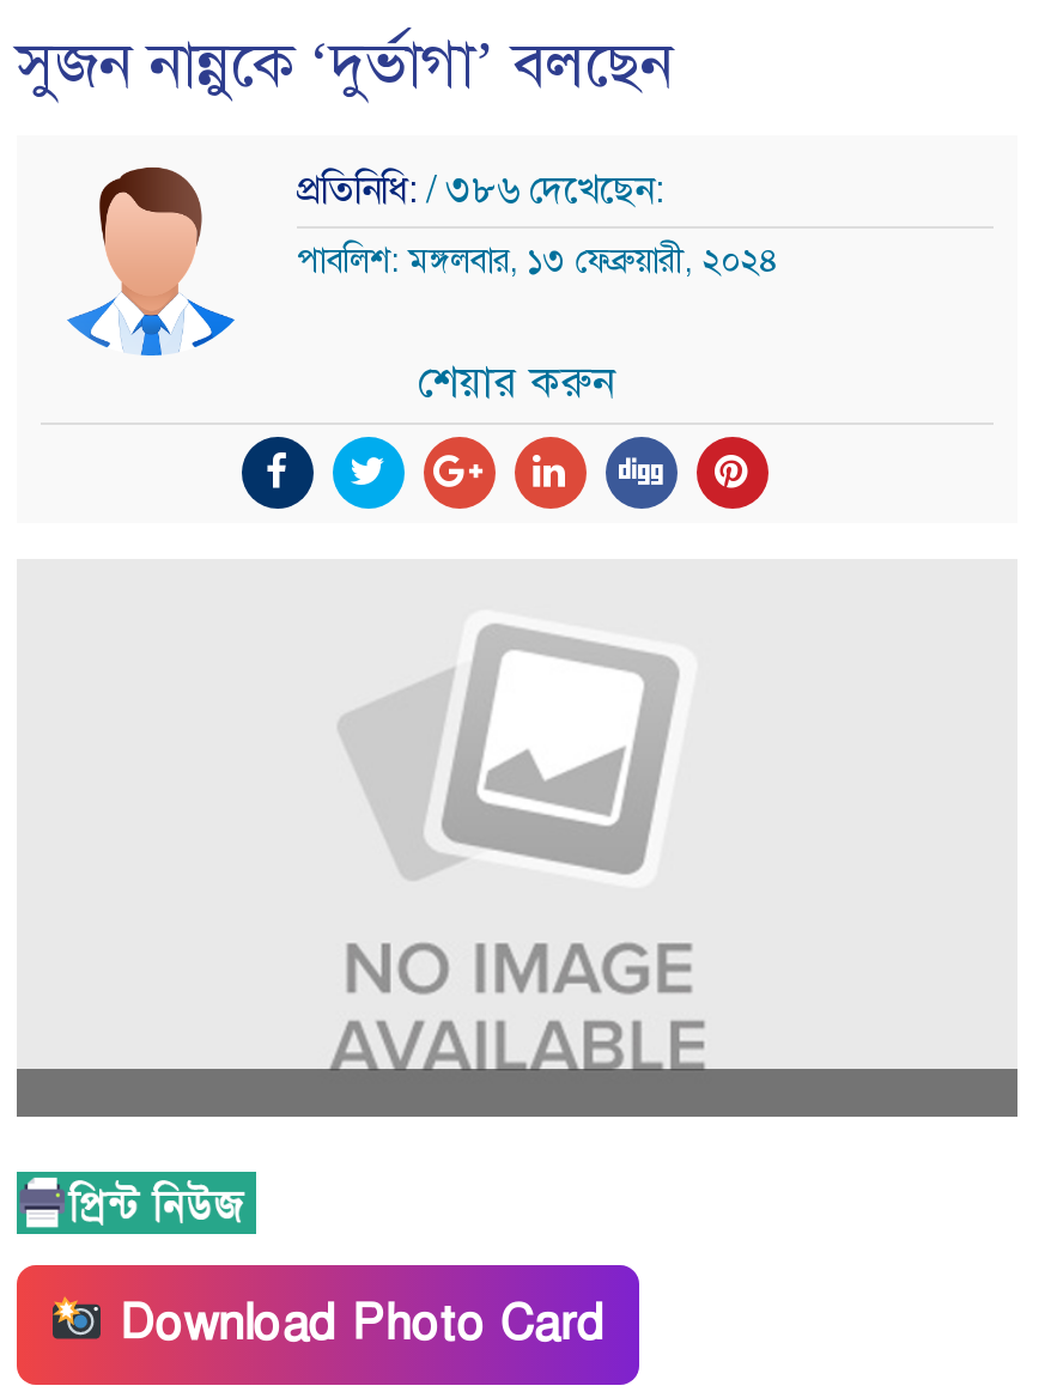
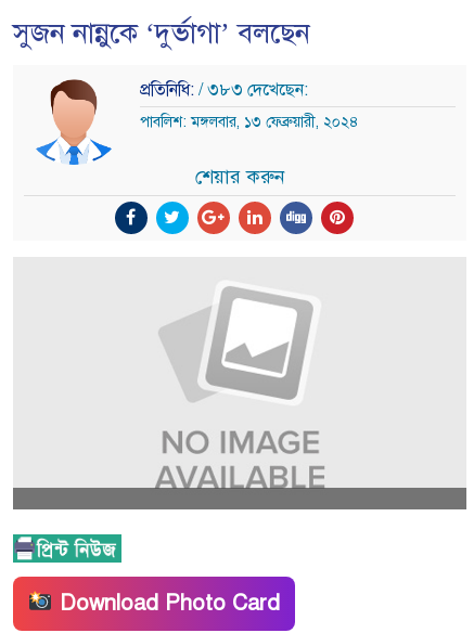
- প্রতিনিধি: / ৩৮৬ দেখেছেন:
+ প্রতিনিধি: / ৩৮৩ দেখেছেন:
